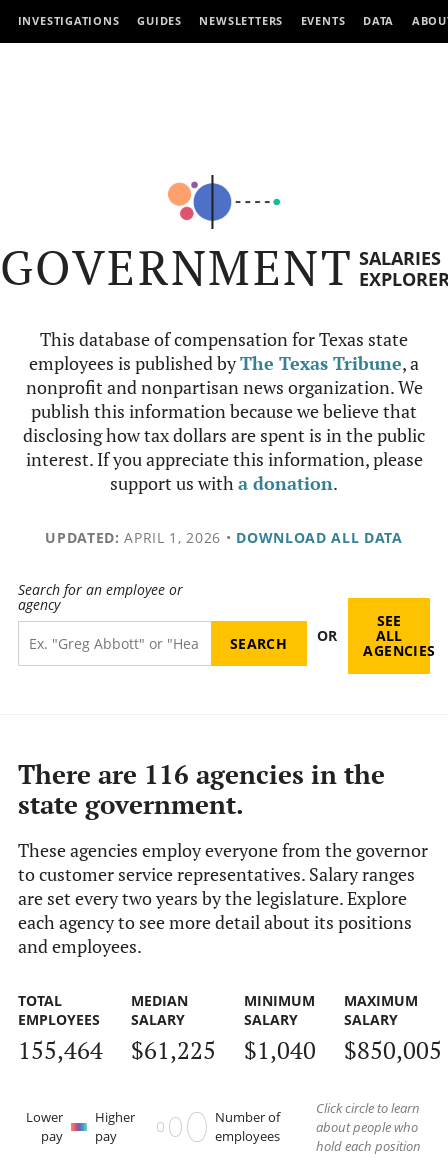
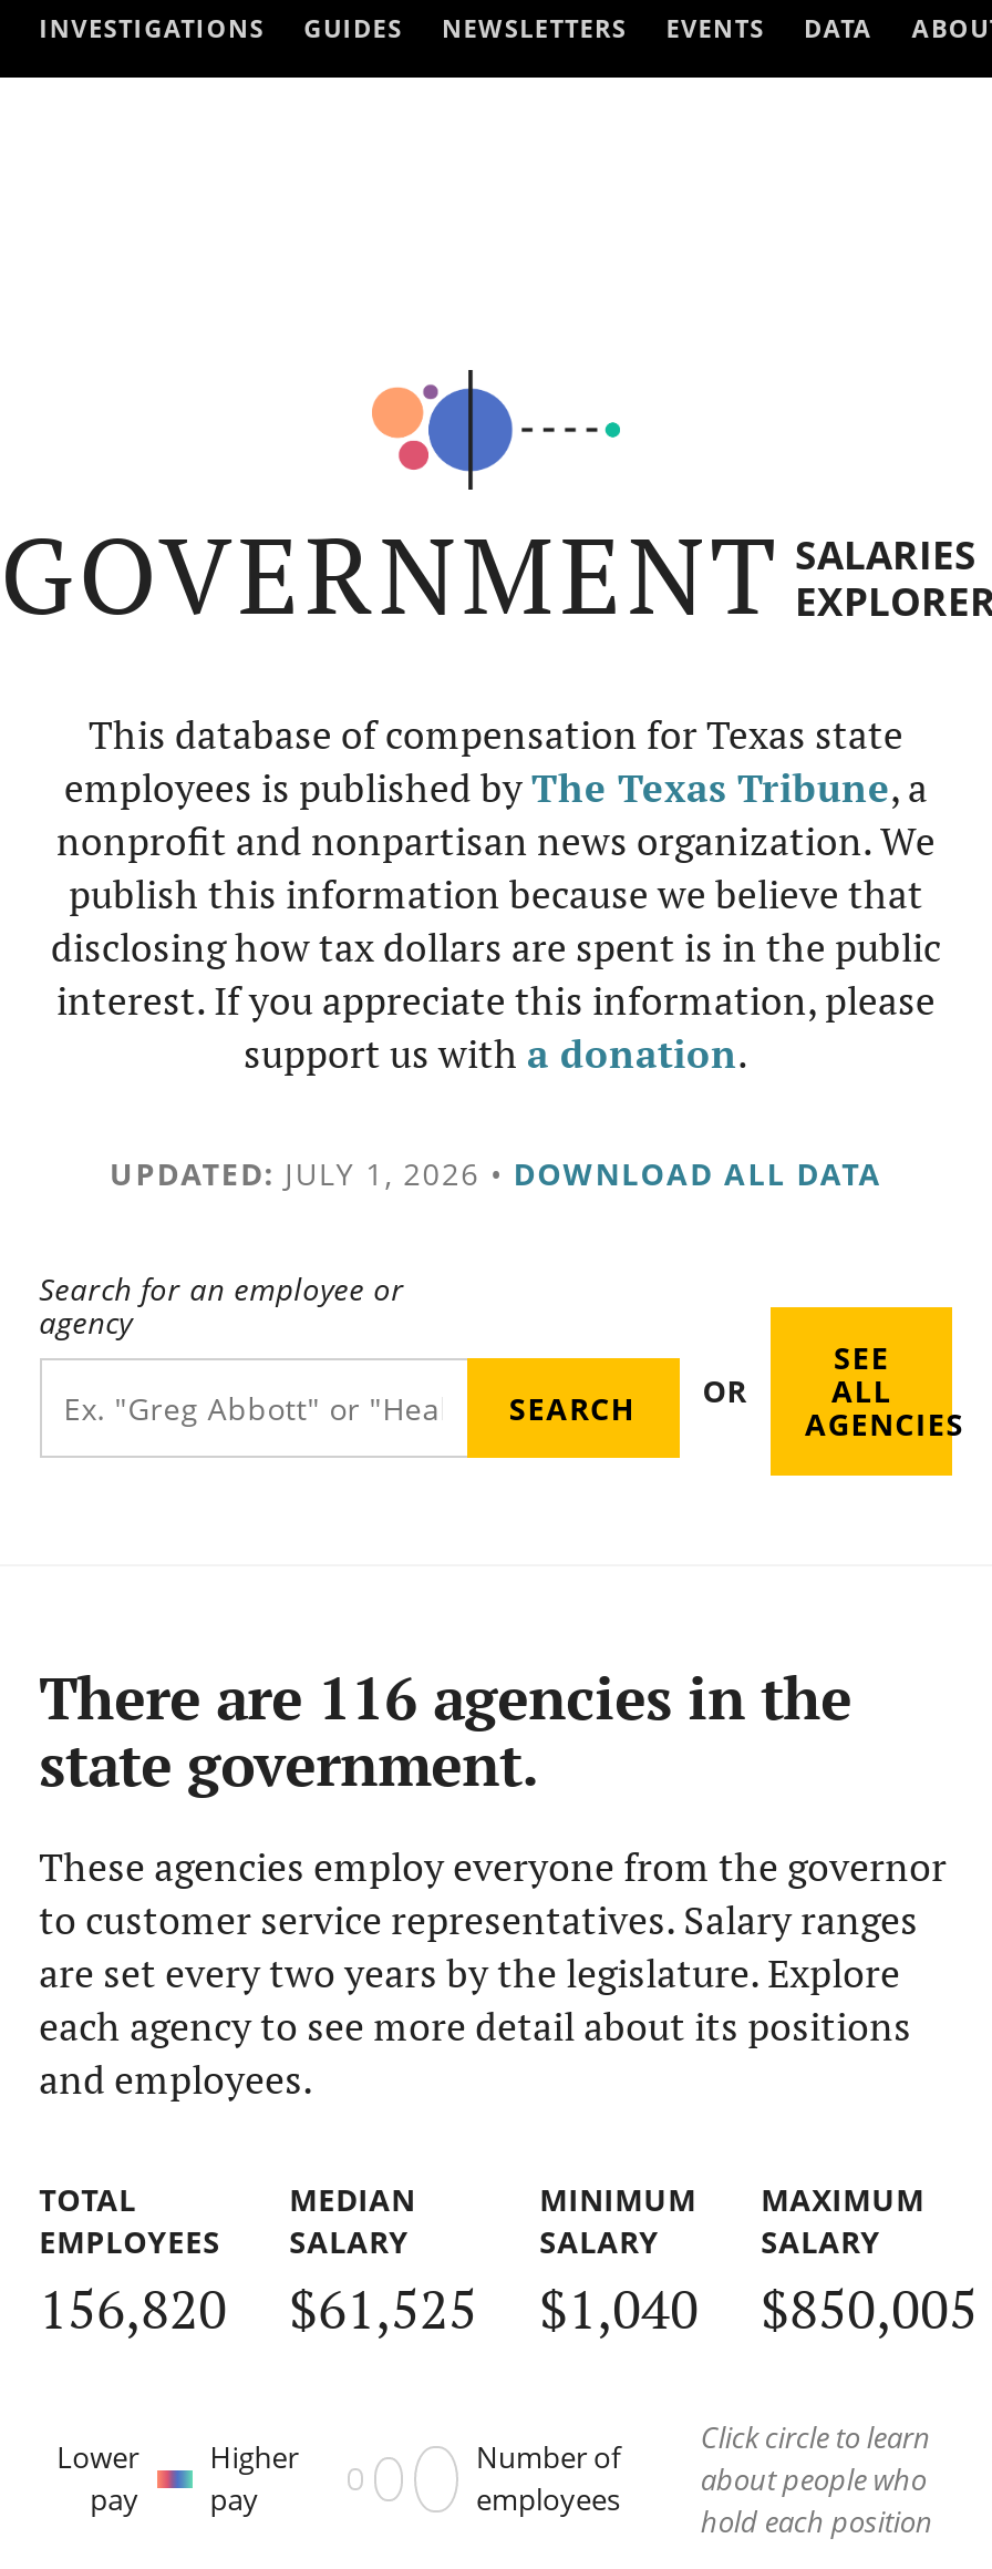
- UPDATED: APRIL 1, 2026 • DOWNLOAD ALL DATA
+ UPDATED: JULY 1, 2026 • DOWNLOAD ALL DATA

- 155,464
+ 156,820

- $61,225
+ $61,525
